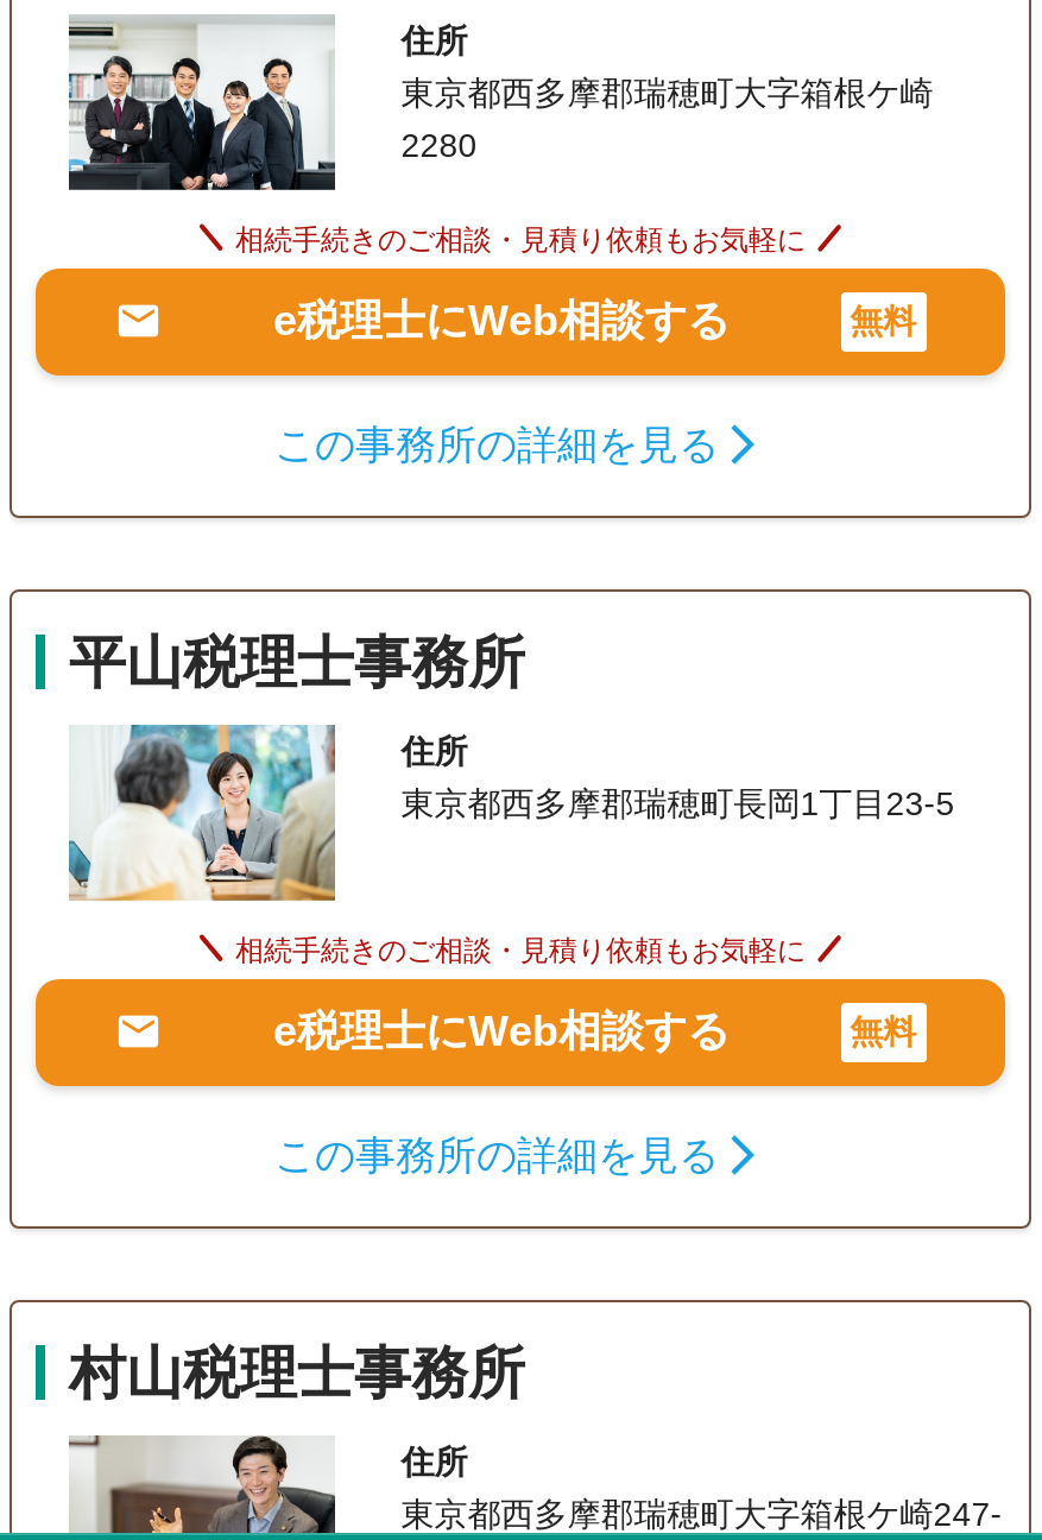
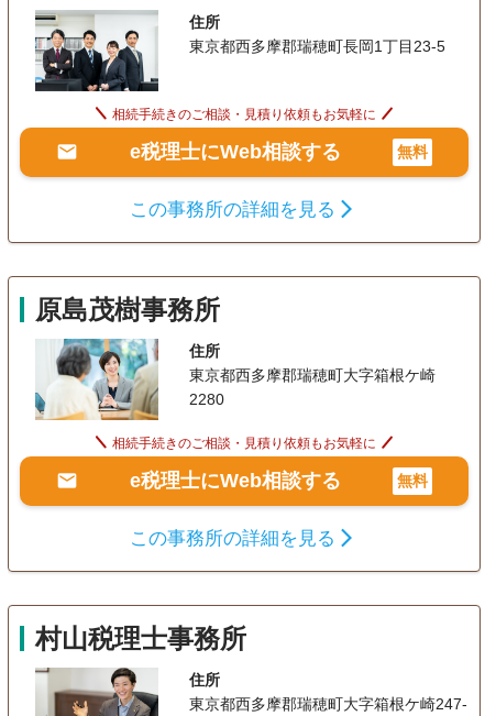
moved down: 東京都西多摩郡瑞穂町大字箱根ケ崎 | 2280

- 平山税理士事務所
+ 原島茂樹事務所

moved up: 東京都西多摩郡瑞穂町長岡1丁目23-5
